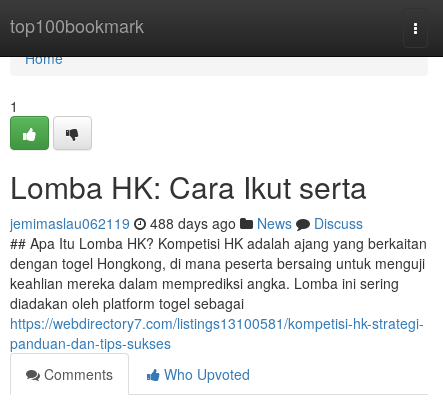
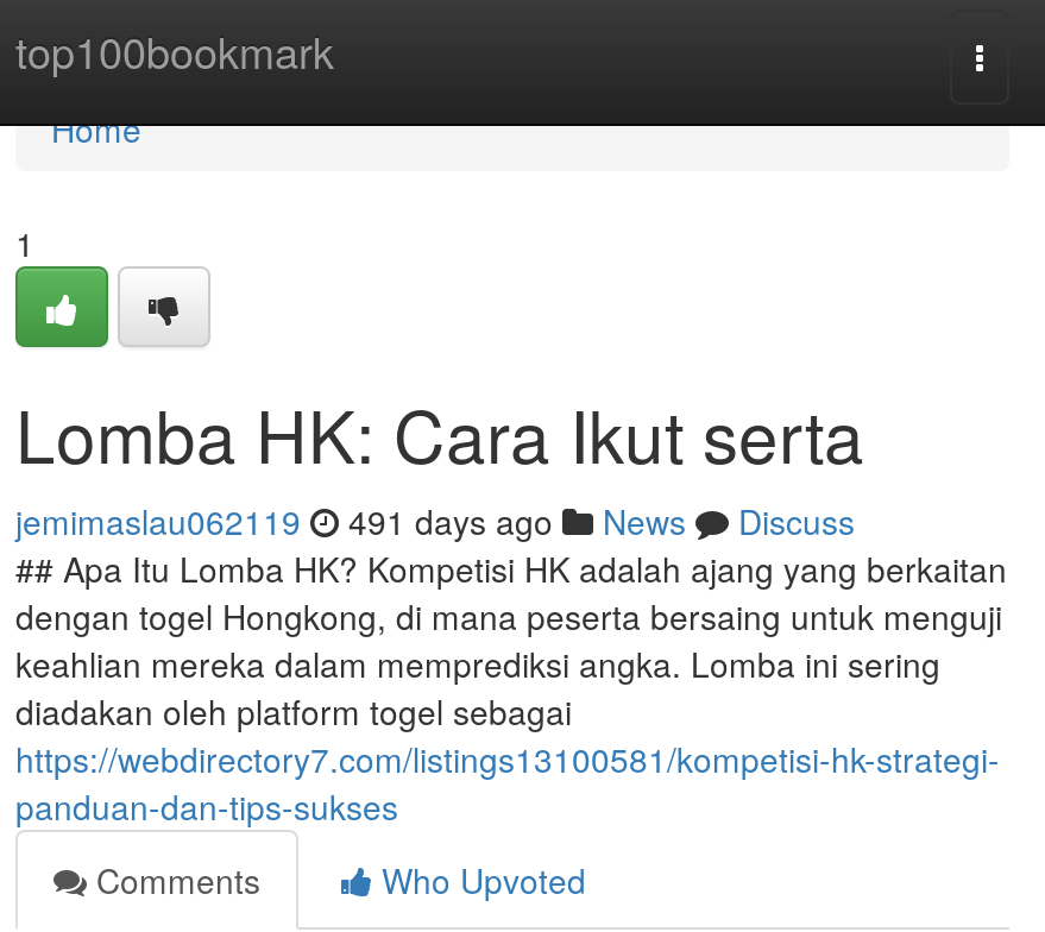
- jemimaslau062119 488 days ago News Discuss
+ jemimaslau062119 491 days ago News Discuss
